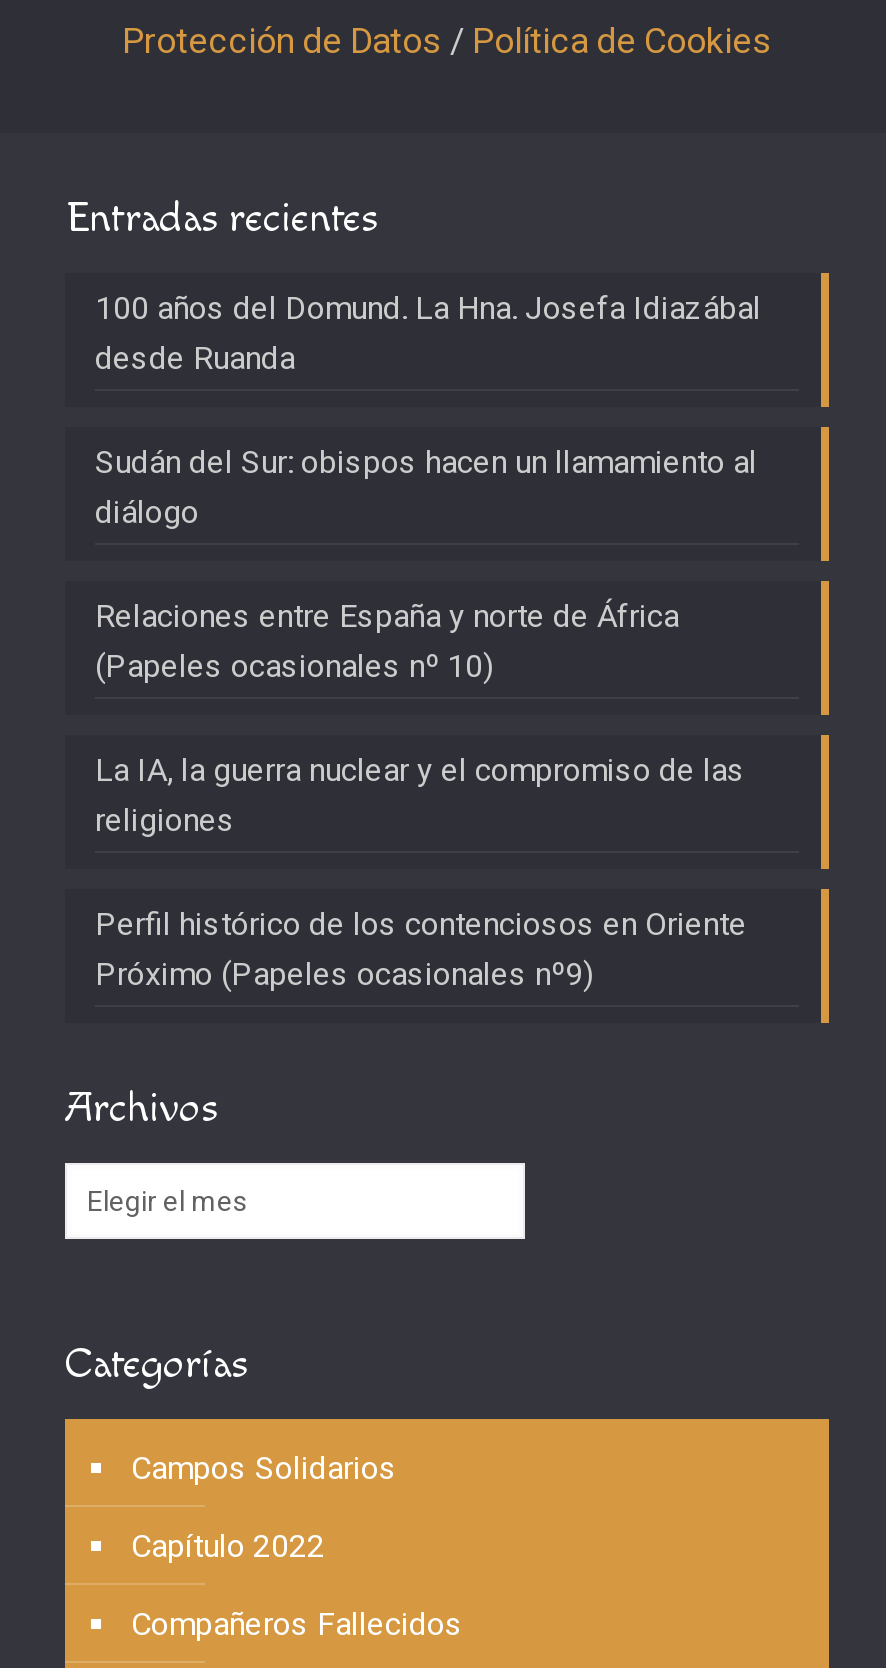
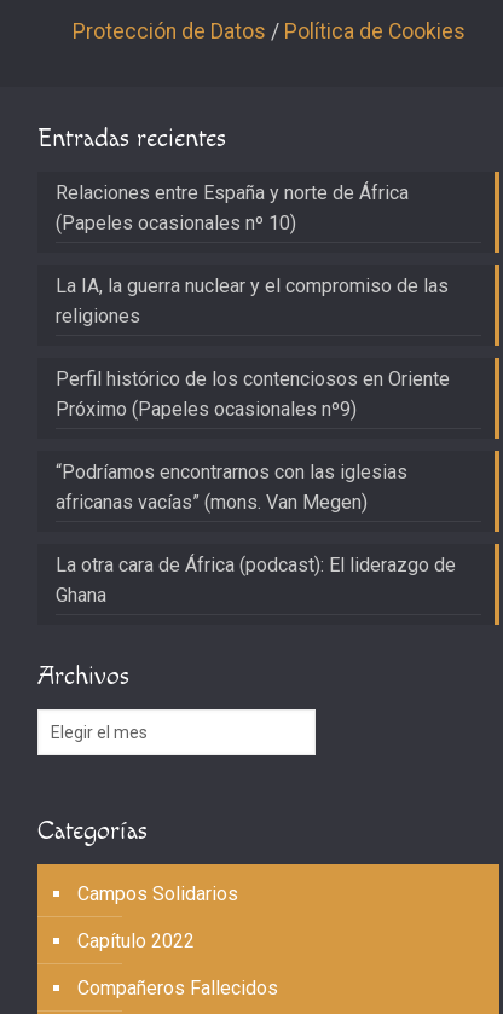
- 100 años del Domund. La Hna. Josefa Idiazábal
- desde Ruanda
- Sudán del Sur: obispos hacen un llamamiento al
- diálogo

moved up: Relaciones entre España y norte de África | (Papeles ocasionales nº 10) | La IA, la guerra nuclear y el compromiso de las | religiones | Perfil histórico de los contenciosos en Oriente | Próximo (Papeles ocasionales nº9)

+ “Podríamos encontrarnos con las iglesias
+ africanas vacías” (mons. Van Megen)
+ La otra cara de África (podcast): El liderazgo de
+ Ghana
